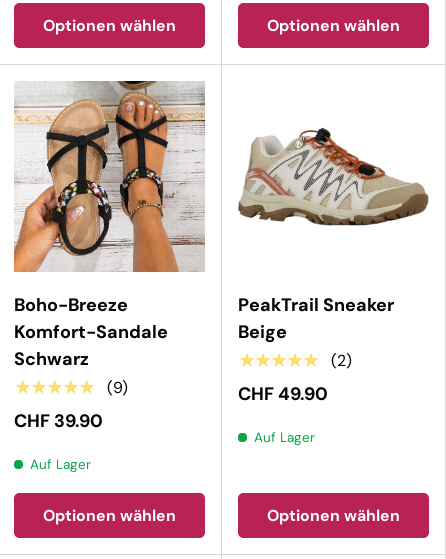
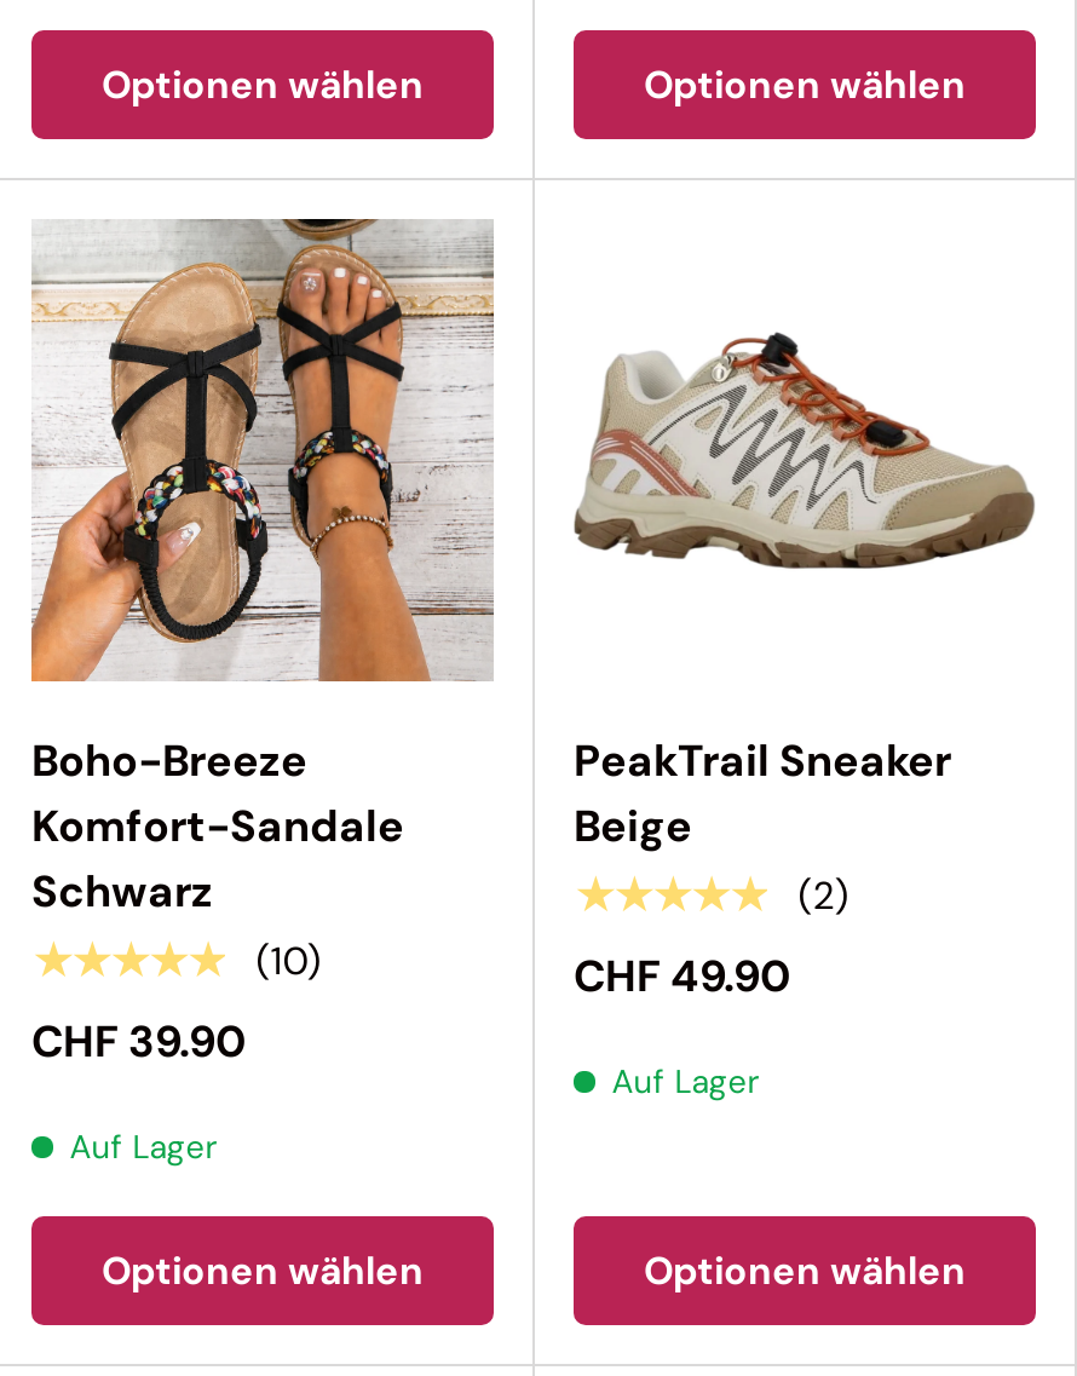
- (9)
+ (10)
